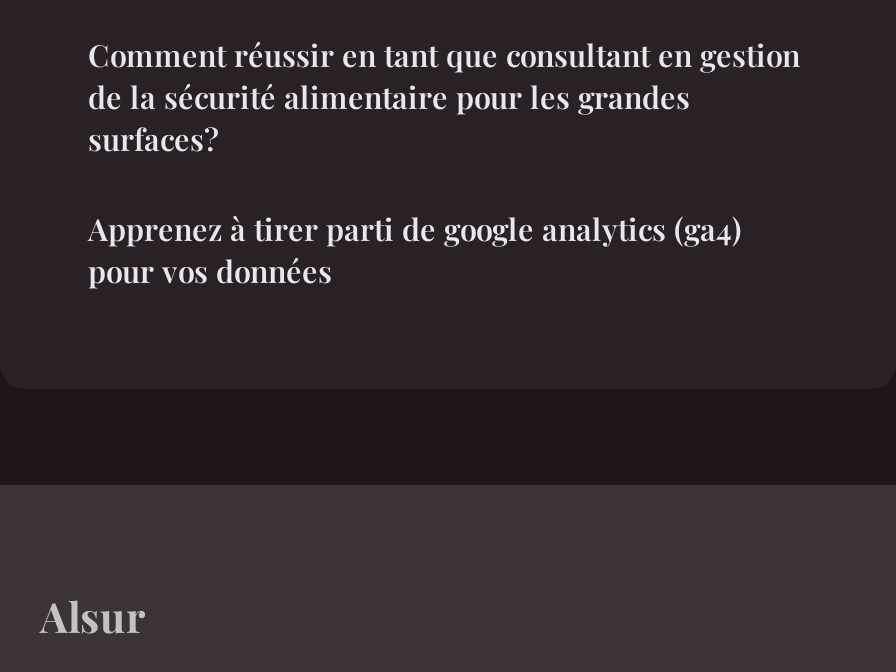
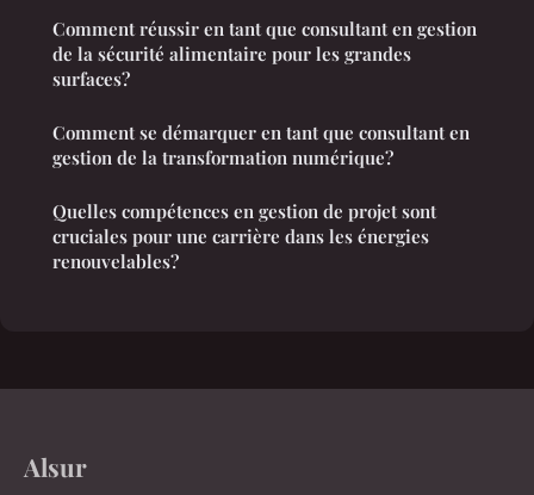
- Apprenez à tirer parti de google analytics (ga4)
- pour vos données
+ Comment se démarquer en tant que consultant en
+ gestion de la transformation numérique?
+ Quelles compétences en gestion de projet sont
+ cruciales pour une carrière dans les énergies
+ renouvelables?
